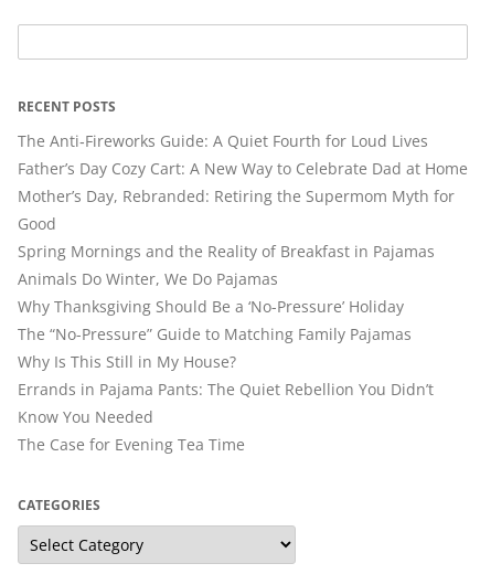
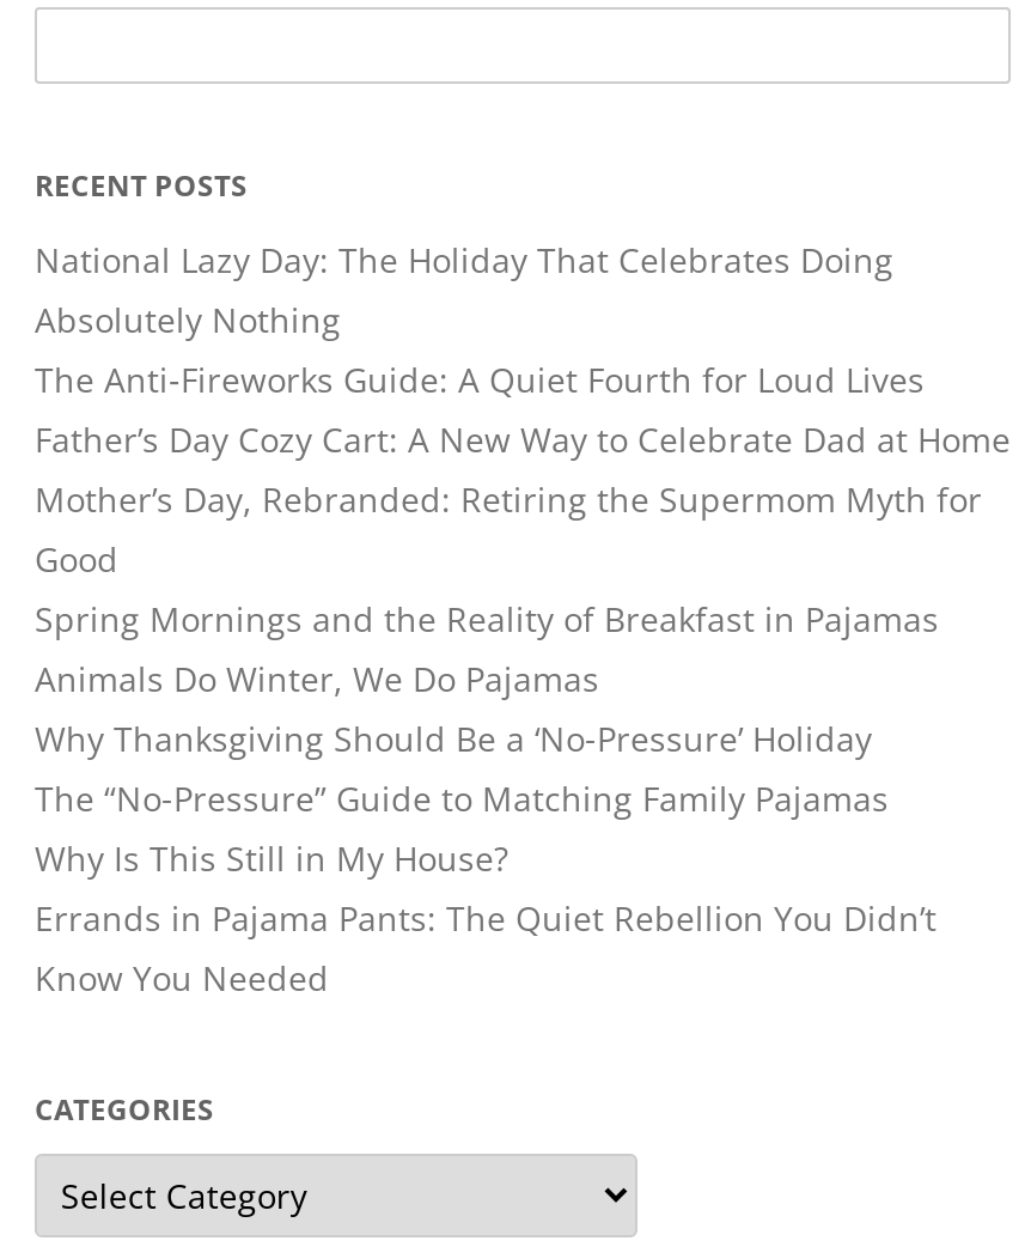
+ National Lazy Day: The Holiday That Celebrates Doing
+ Absolutely Nothing

moved down: The Anti‑Fireworks Guide: A Quiet Fourth for Loud Lives | Father’s Day Cozy Cart: A New Way to Celebrate Dad at Home | Mother’s Day, Rebranded: Retiring the Supermom Myth for | ... | Errands in Pajama Pants: The Quiet Rebellion You Didn’t | Know You Needed

- The Case for Evening Tea Time
